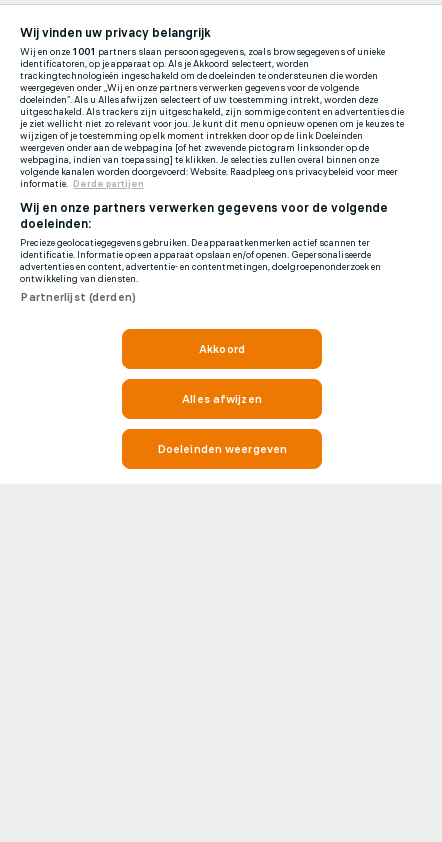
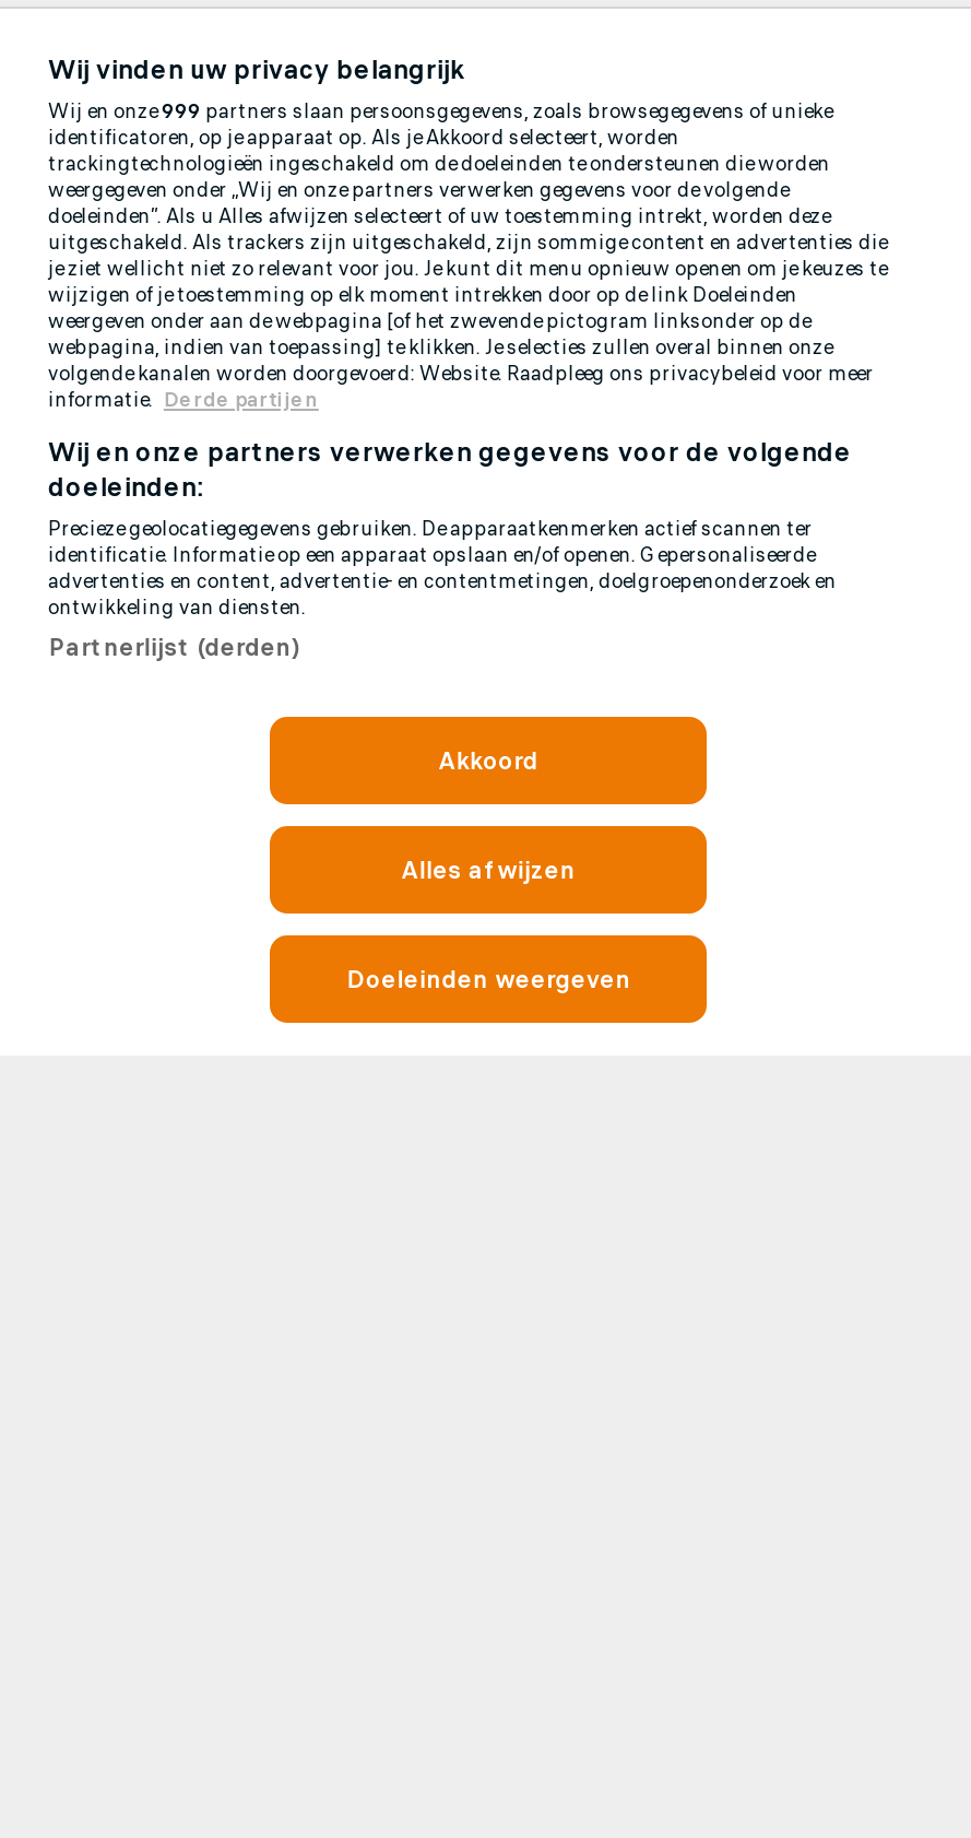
- Wij en onze1001 partners slaan persoonsgegevens, zoals browsegegevens of unieke
+ Wij en onze999 partners slaan persoonsgegevens, zoals browsegegevens of unieke
